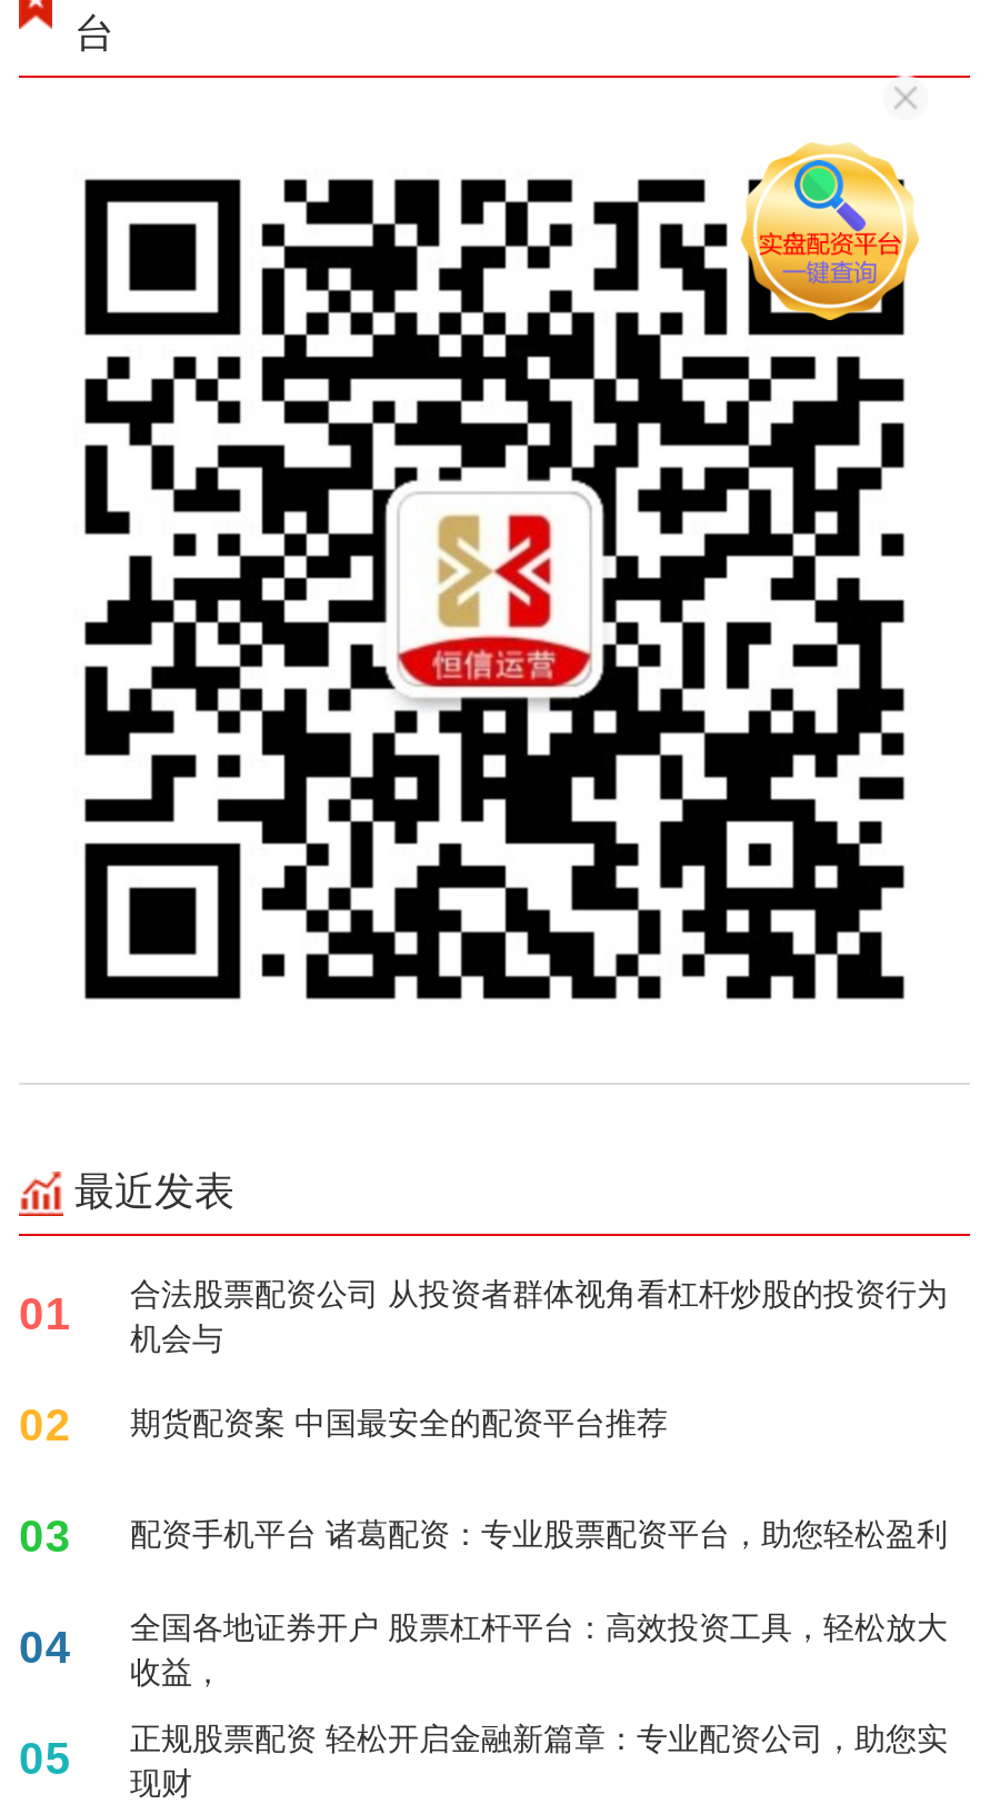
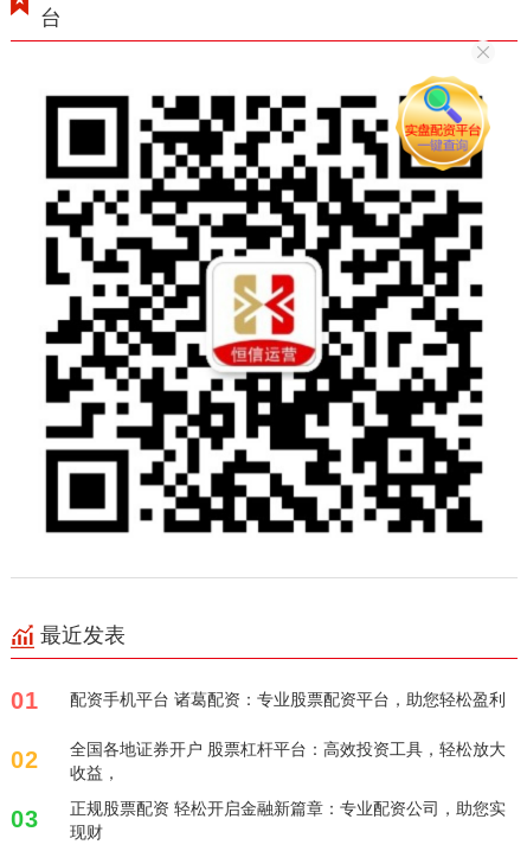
- 合法股票配资公司 从投资者群体视角看杠杆炒股的投资行为
- 机会与
- 02
- 期货配资案 中国最安全的配资平台推荐
- 03

- 04 全国各地证券开户 股票杠杆平台：高效投资工具，轻松放大 收益，
+ 02 全国各地证券开户 股票杠杆平台：高效投资工具，轻松放大 收益，

- 05
+ 03
